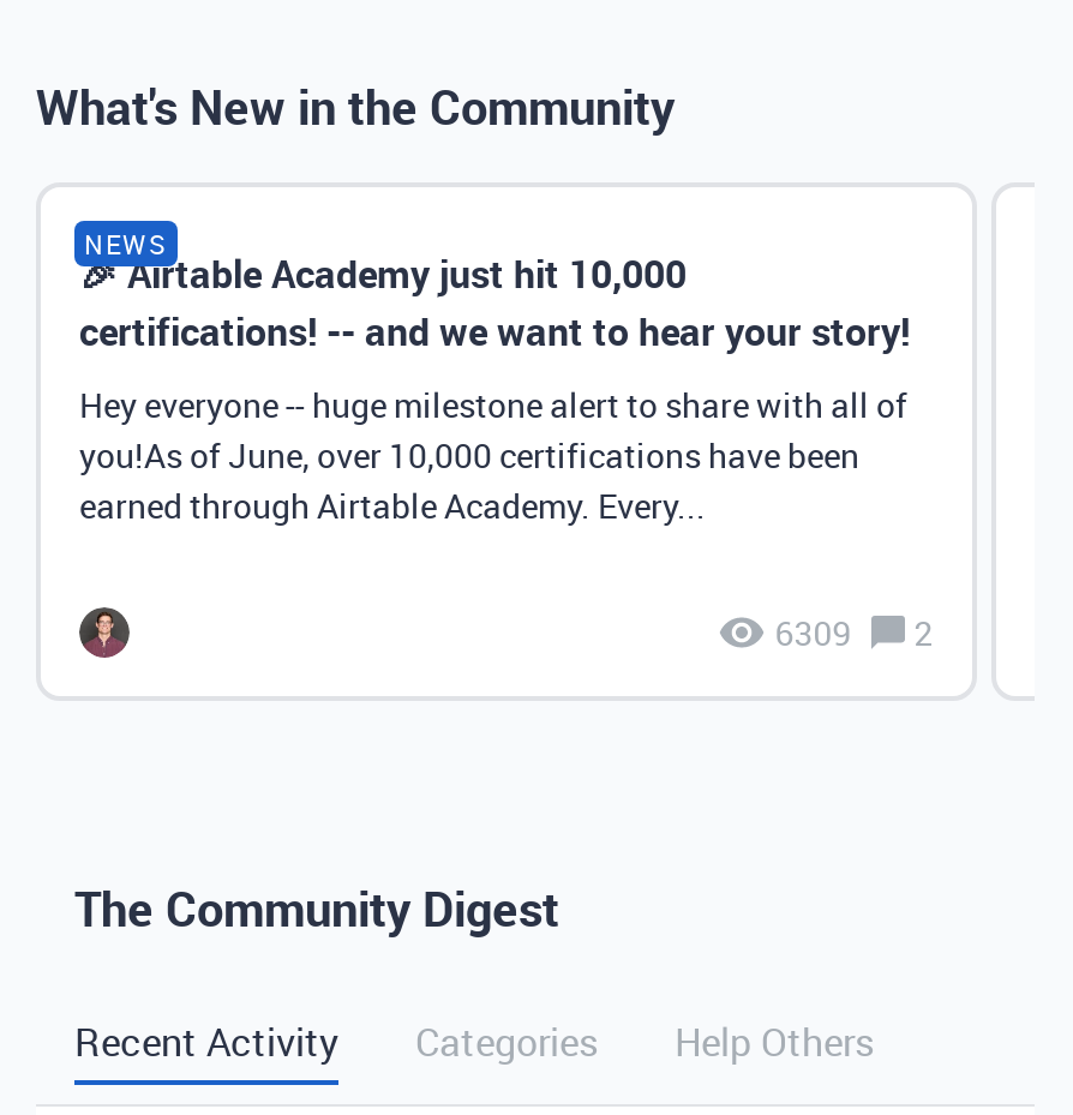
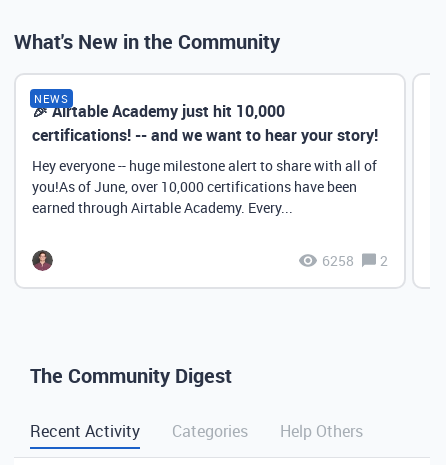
- 6309 2
+ 6258 2
